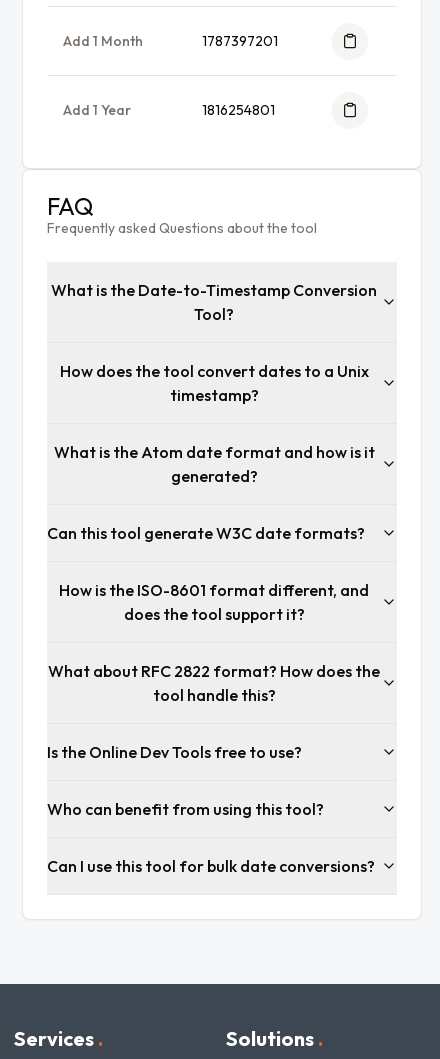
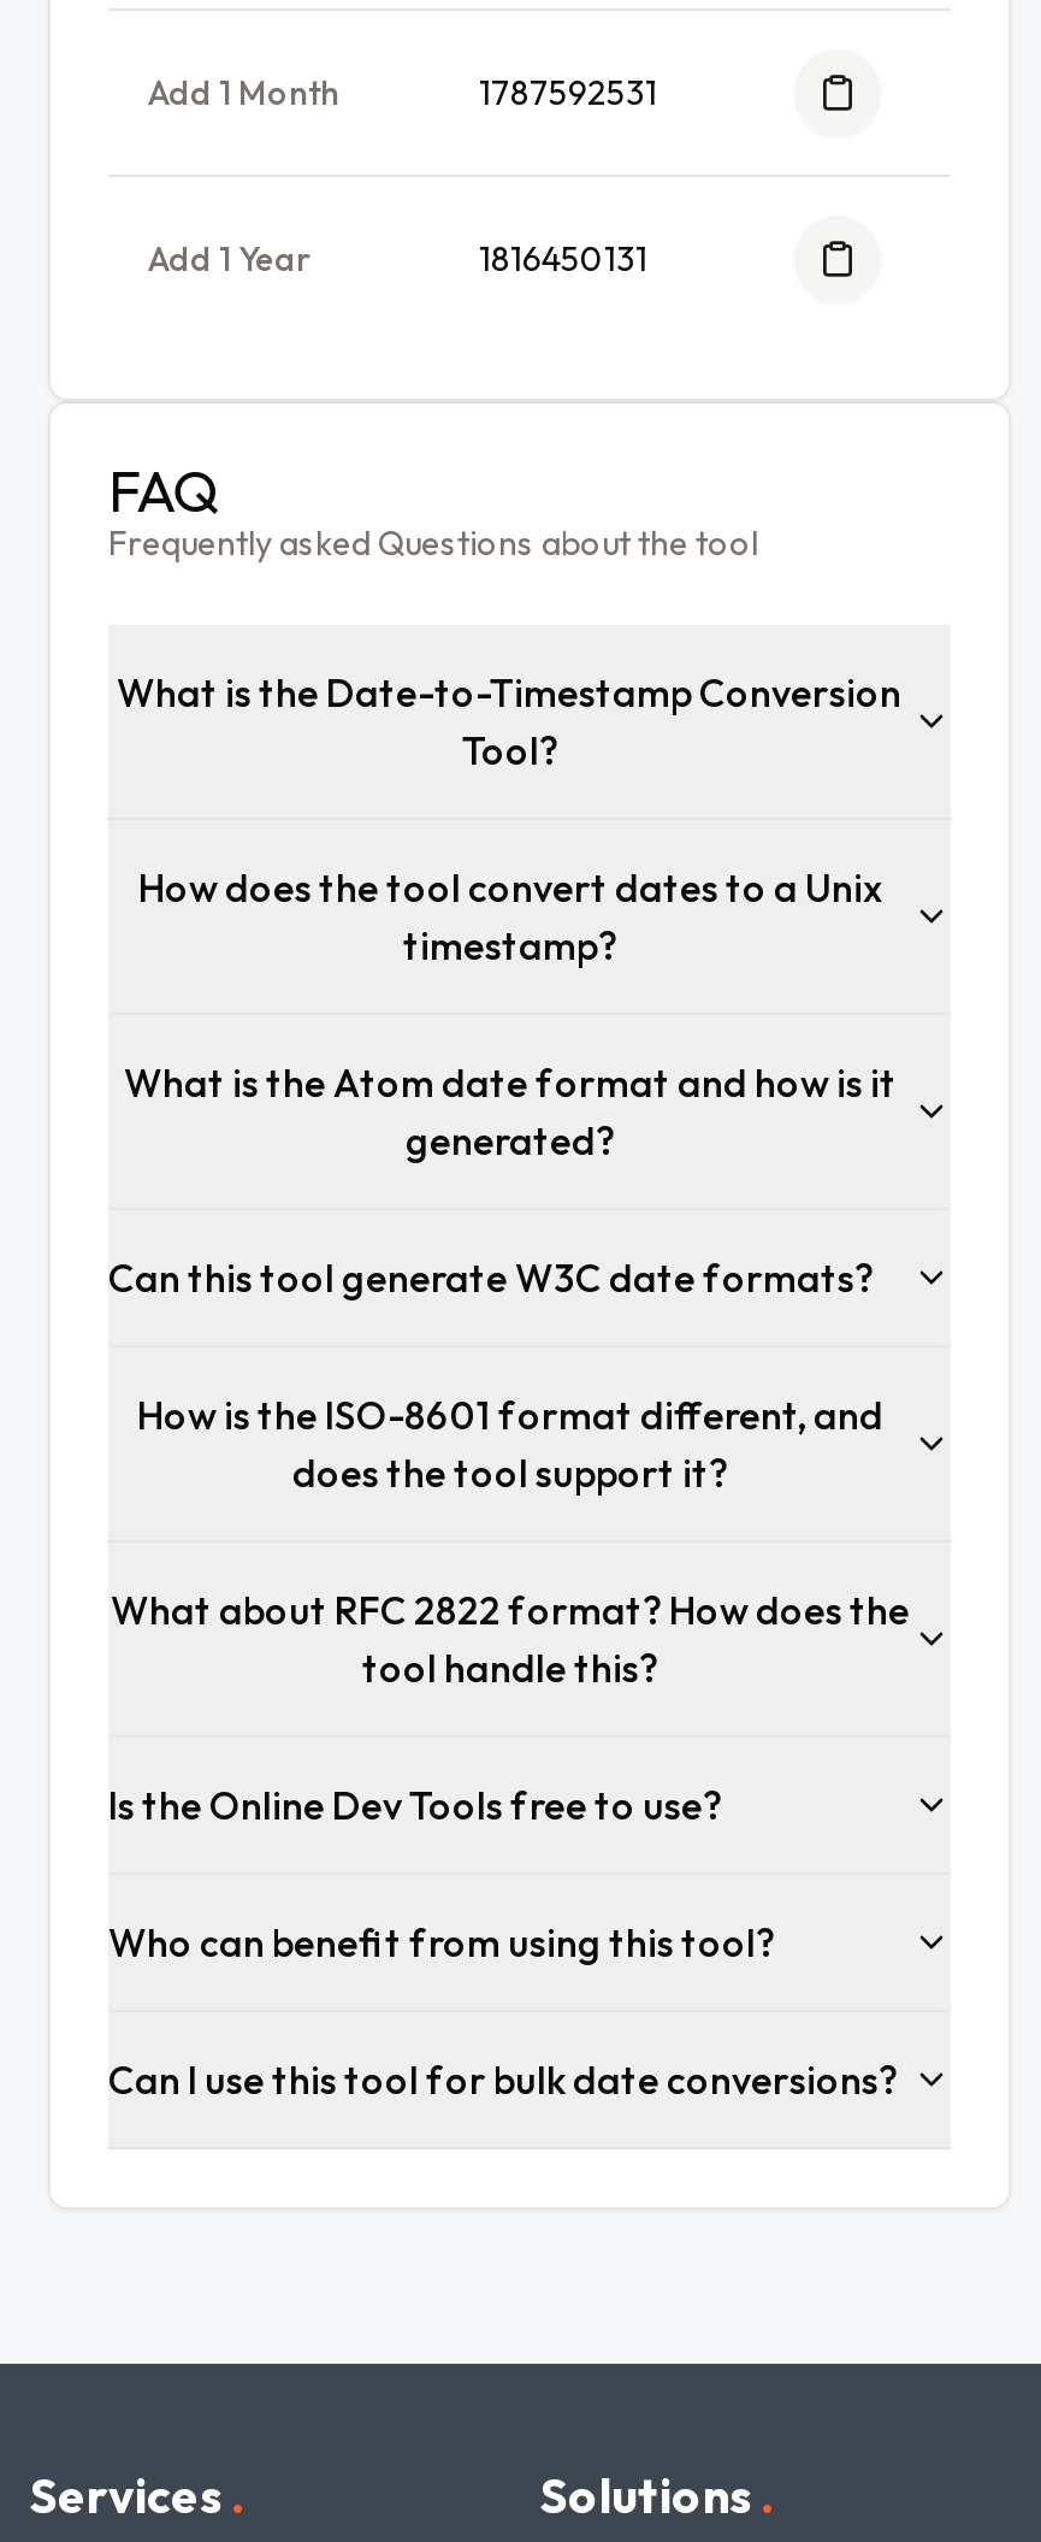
- 1787397201
+ 1787592531

- 1816254801
+ 1816450131
